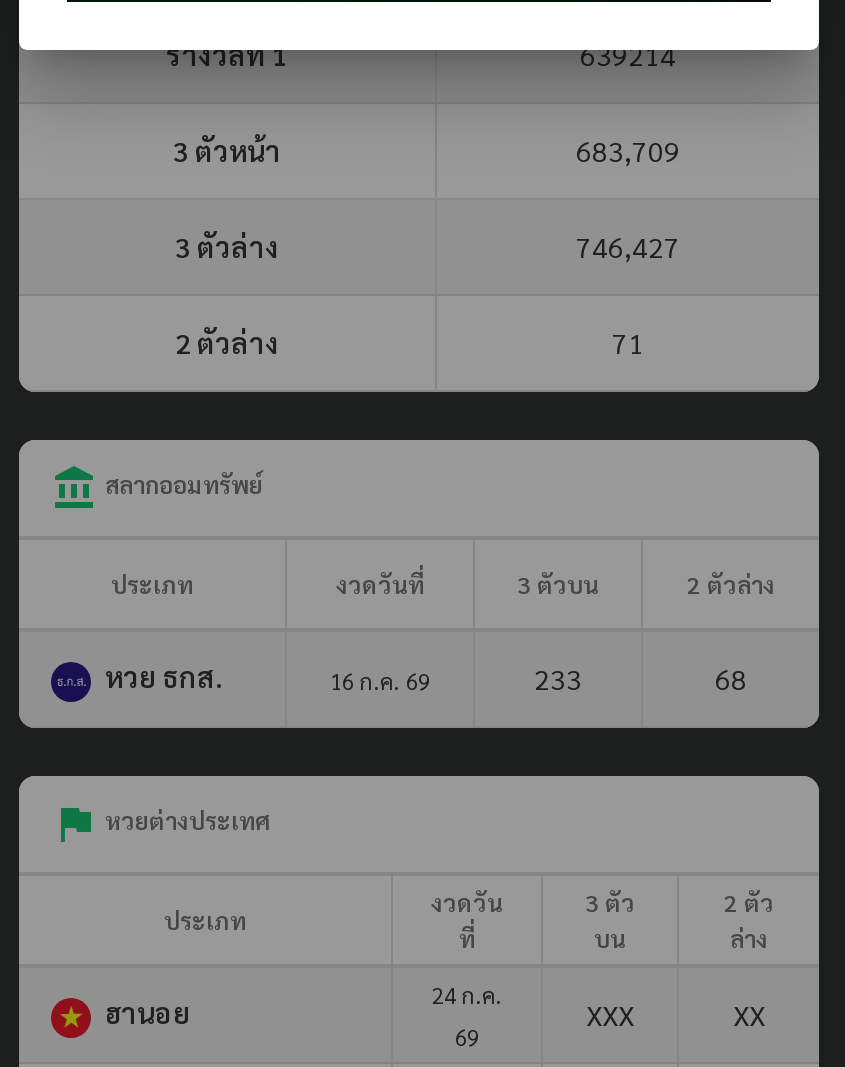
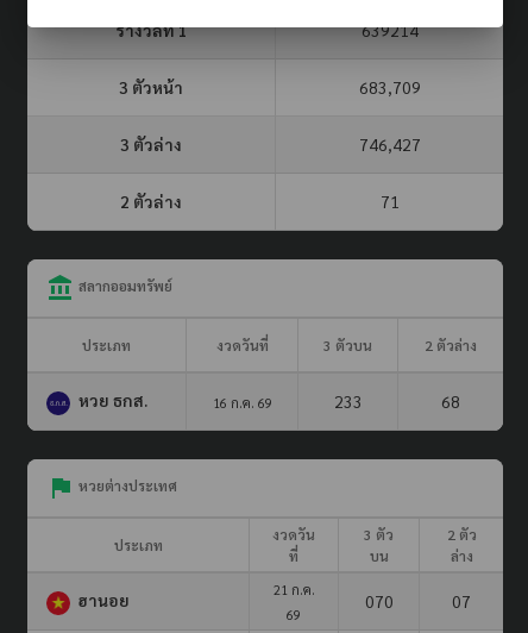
- 24 ก.ค.
+ 21 ก.ค.

- XXX
- XX
+ 070
+ 07
